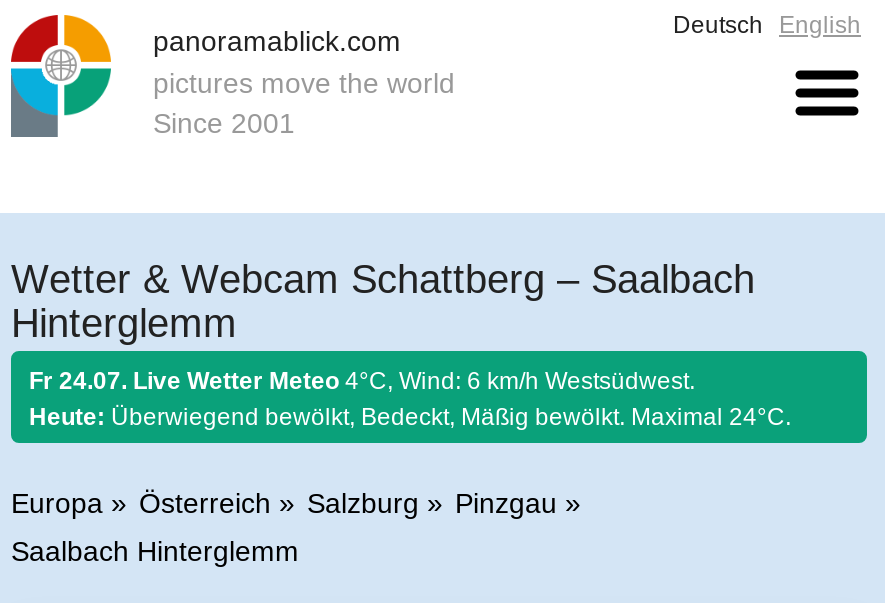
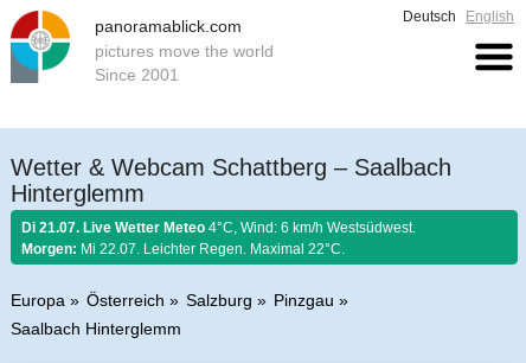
- Fr 24.07. Live Wetter Meteo 4°C, Wind: 6 km/h Westsüdwest.
- Heute: Überwiegend bewölkt, Bedeckt, Mäßig bewölkt. Maximal 24°C.
+ Di 21.07. Live Wetter Meteo 4°C, Wind: 6 km/h Westsüdwest.
+ Morgen: Mi 22.07. Leichter Regen. Maximal 22°C.
